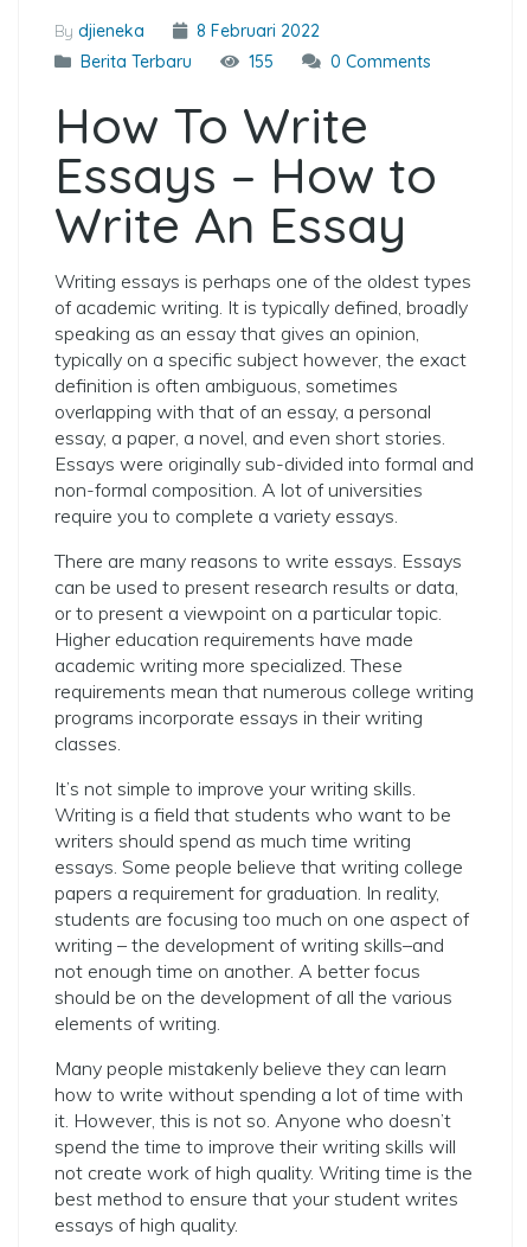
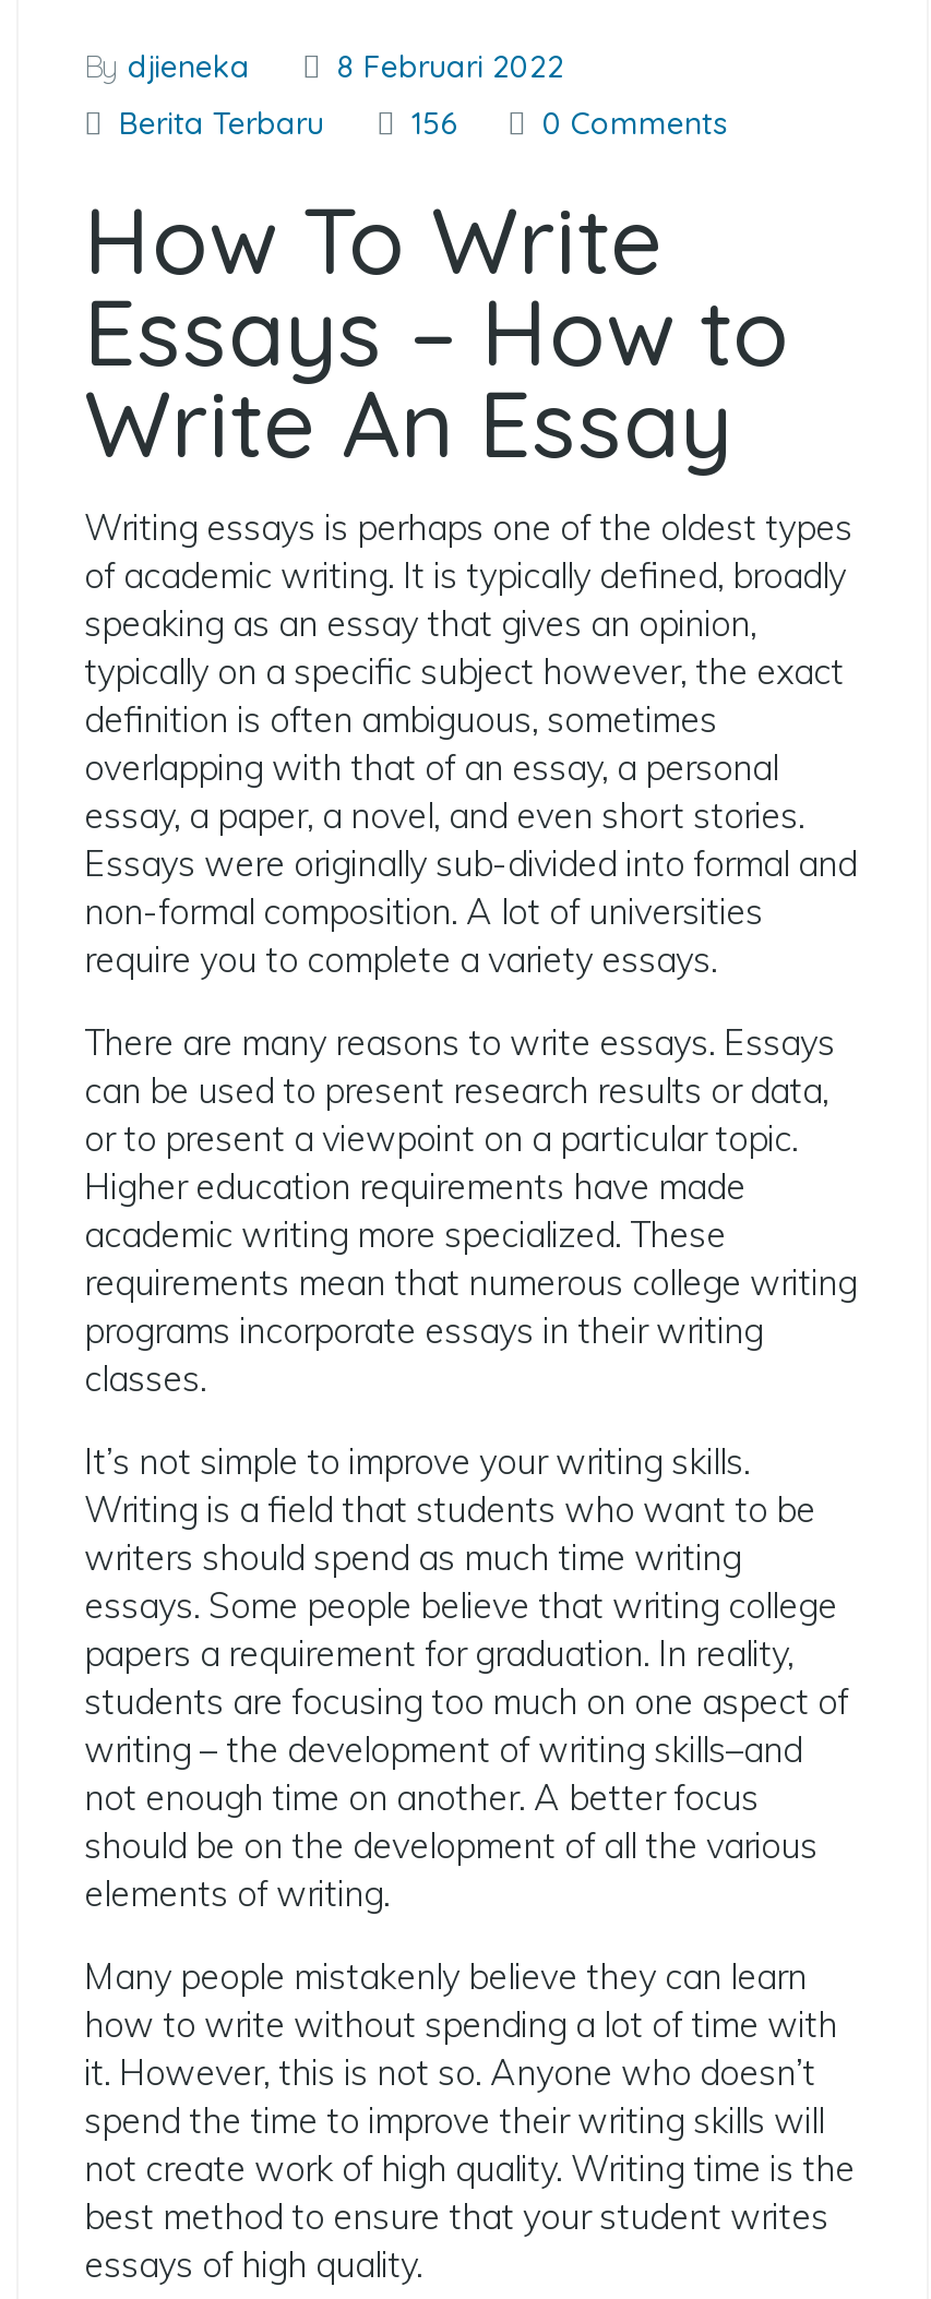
- 155
+ 156
